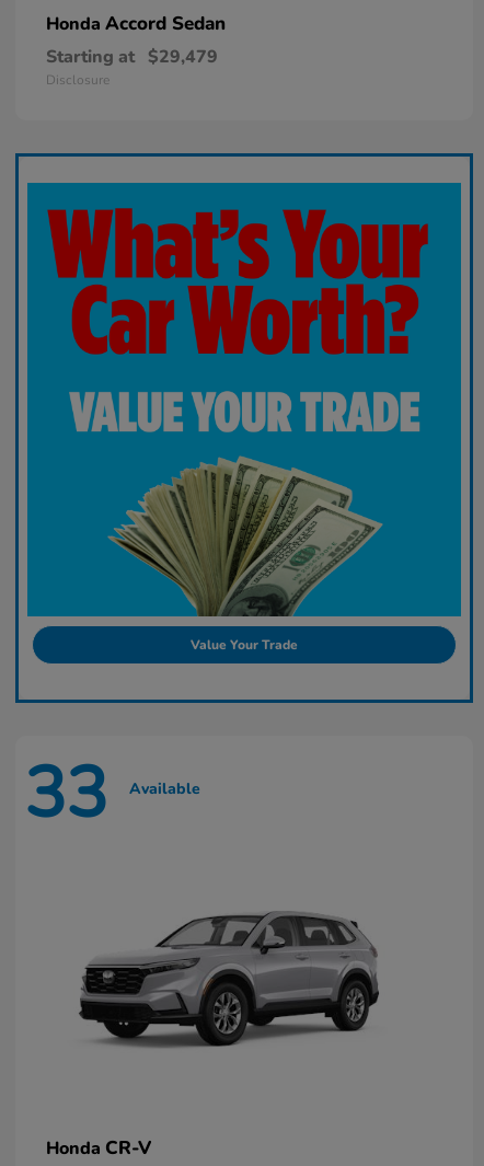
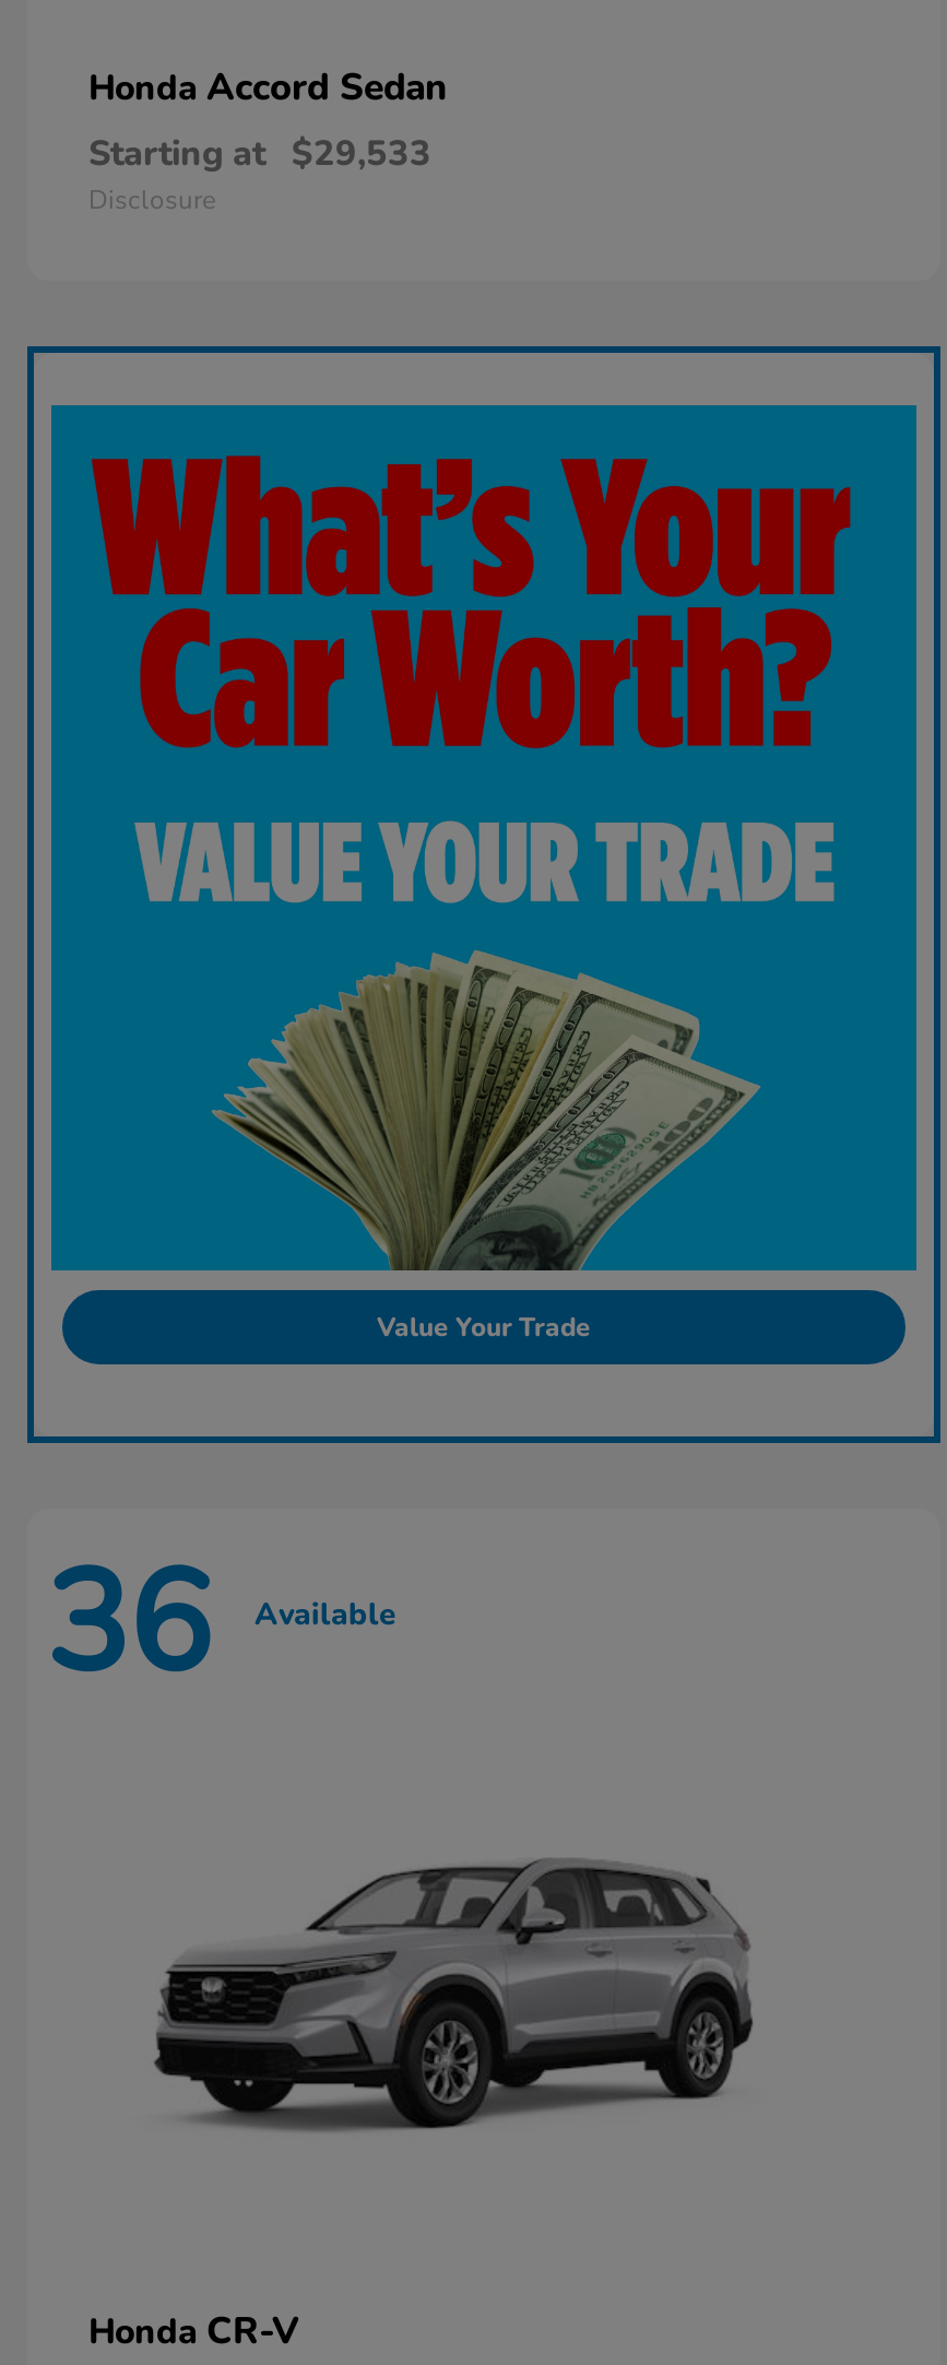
- Starting at $29,479
+ Starting at $29,533

- 33 Available
+ 36 Available
